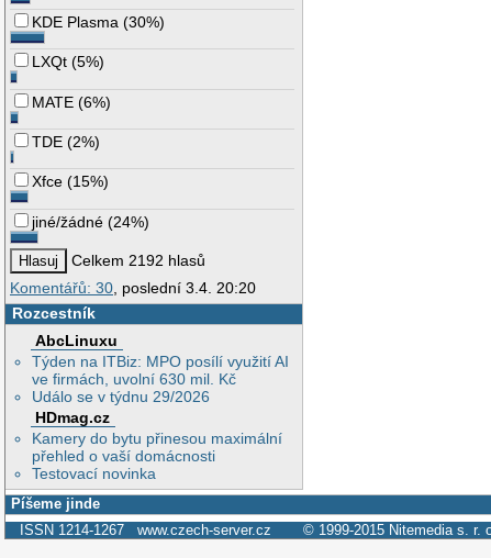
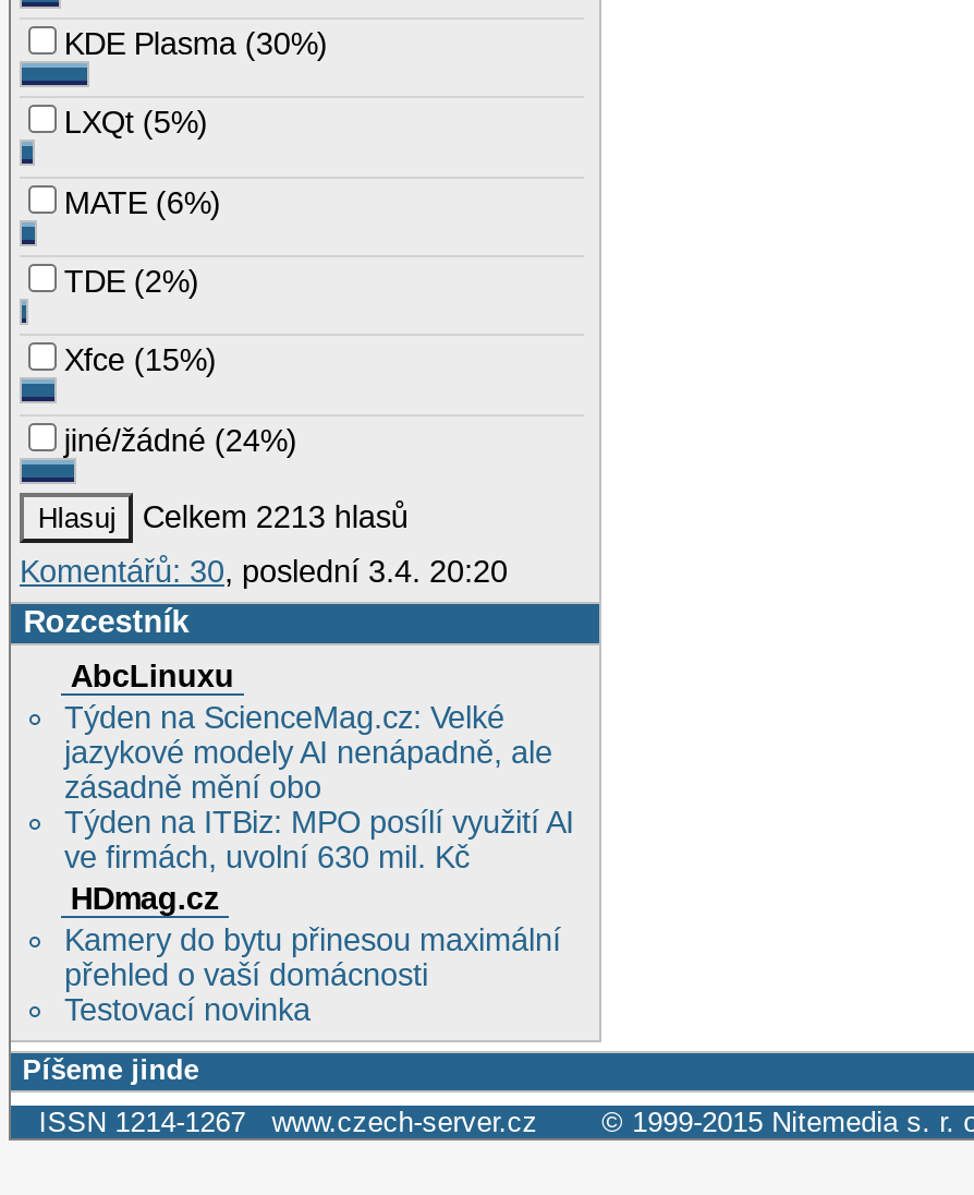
- Celkem 2192 hlasů
+ Celkem 2213 hlasů

+ Týden na ScienceMag.cz: Velké
+ jazykové modely AI nenápadně, ale
+ zásadně mění obo

moved down: Týden na ITBiz: MPO posílí využití AI | ve firmách, uvolní 630 mil. Kč

- Událo se v týdnu 29/2026
